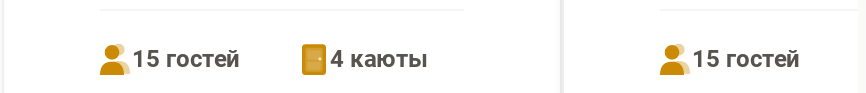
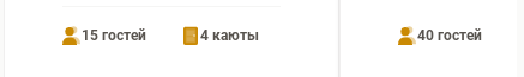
- 15 гостей
+ 40 гостей
